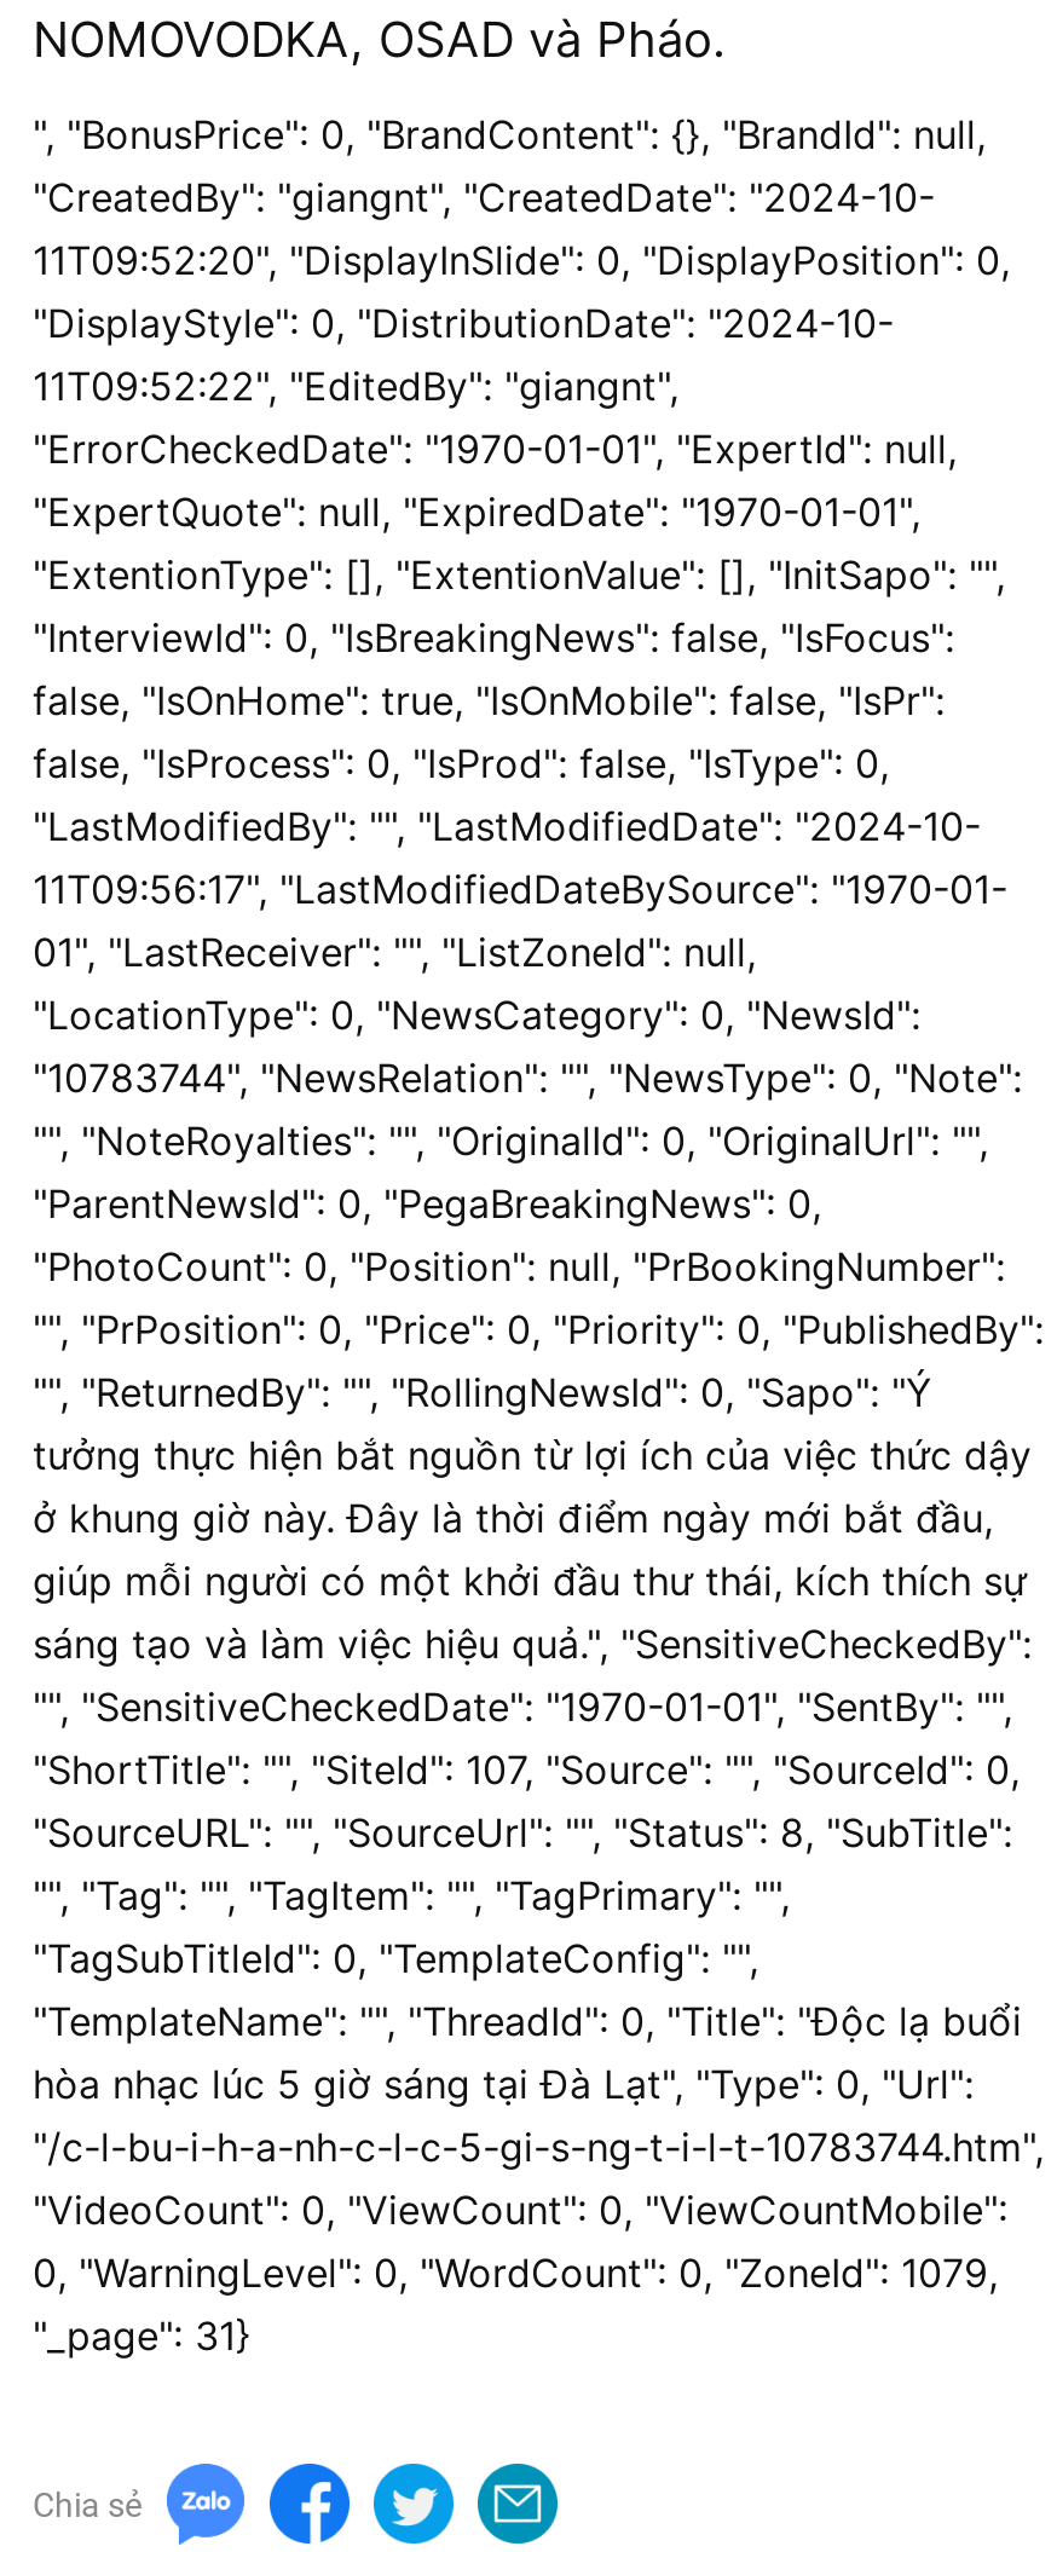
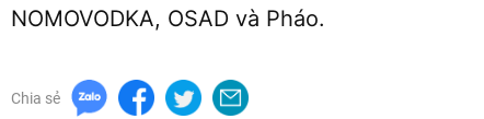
- ", "BonusPrice": 0, "BrandContent": {}, "BrandId": null,
- "CreatedBy": "giangnt", "CreatedDate": "2024-10-
- 11T09:52:20", "DisplayInSlide": 0, "DisplayPosition": 0,
- "DisplayStyle": 0, "DistributionDate": "2024-10-
- 11T09:52:22", "EditedBy": "giangnt",
- "ErrorCheckedDate": "1970-01-01", "ExpertId": null,
- "ExpertQuote": null, "ExpiredDate": "1970-01-01",
- "ExtentionType": [], "ExtentionValue": [], "InitSapo": "",
- "InterviewId": 0, "IsBreakingNews": false, "IsFocus":
- false, "IsOnHome": true, "IsOnMobile": false, "IsPr":
- false, "IsProcess": 0, "IsProd": false, "IsType": 0,
- "LastModifiedBy": "", "LastModifiedDate": "2024-10-
- 11T09:56:17", "LastModifiedDateBySource": "1970-01-
- 01", "LastReceiver": "", "ListZoneId": null,
- "LocationType": 0, "NewsCategory": 0, "NewsId":
- "10783744", "NewsRelation": "", "NewsType": 0, "Note":
- "", "NoteRoyalties": "", "OriginalId": 0, "OriginalUrl": "",
- "ParentNewsId": 0, "PegaBreakingNews": 0,
- "PhotoCount": 0, "Position": null, "PrBookingNumber":
- "", "PrPosition": 0, "Price": 0, "Priority": 0, "PublishedBy":
- "", "ReturnedBy": "", "RollingNewsId": 0, "Sapo": "Ý
- tưởng thực hiện bắt nguồn từ lợi ích của việc thức dậy
- ở khung giờ này. Đây là thời điểm ngày mới bắt đầu,
- giúp mỗi người có một khởi đầu thư thái, kích thích sự
- sáng tạo và làm việc hiệu quả.", "SensitiveCheckedBy":
- "", "SensitiveCheckedDate": "1970-01-01", "SentBy": "",
- "ShortTitle": "", "SiteId": 107, "Source": "", "SourceId": 0,
- "SourceURL": "", "SourceUrl": "", "Status": 8, "SubTitle":
- "", "Tag": "", "TagItem": "", "TagPrimary": "",
- "TagSubTitleId": 0, "TemplateConfig": "",
- "TemplateName": "", "ThreadId": 0, "Title": "Độc lạ buổi
- hòa nhạc lúc 5 giờ sáng tại Đà Lạt", "Type": 0, "Url":
- "/c-l-bu-i-h-a-nh-c-l-c-5-gi-s-ng-t-i-l-t-10783744.htm",
- "VideoCount": 0, "ViewCount": 0, "ViewCountMobile":
- 0, "WarningLevel": 0, "WordCount": 0, "ZoneId": 1079,
- "_page": 31}
